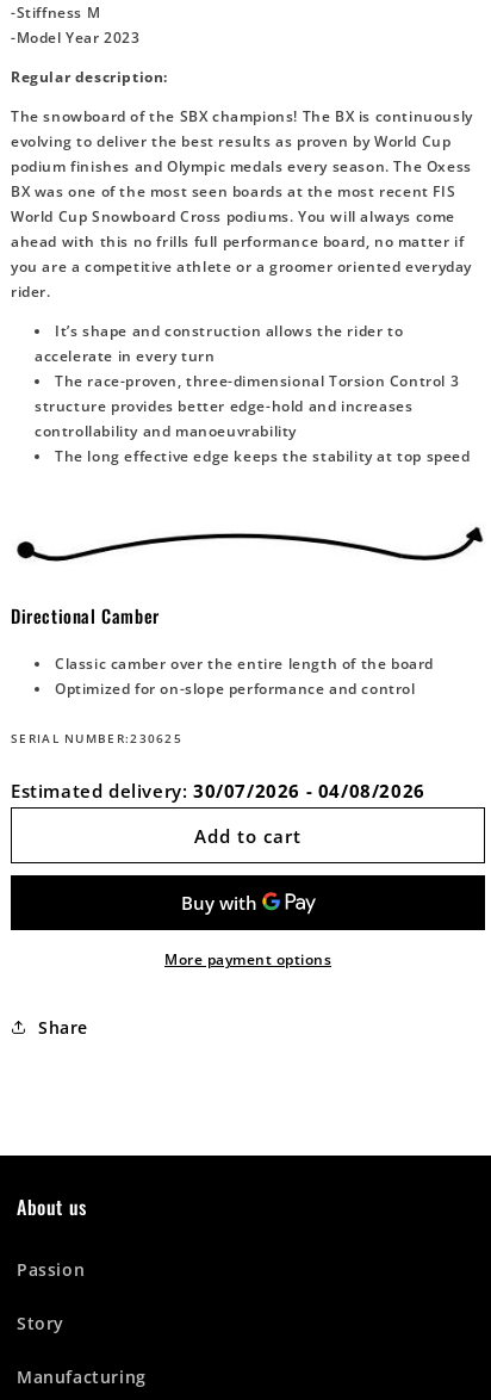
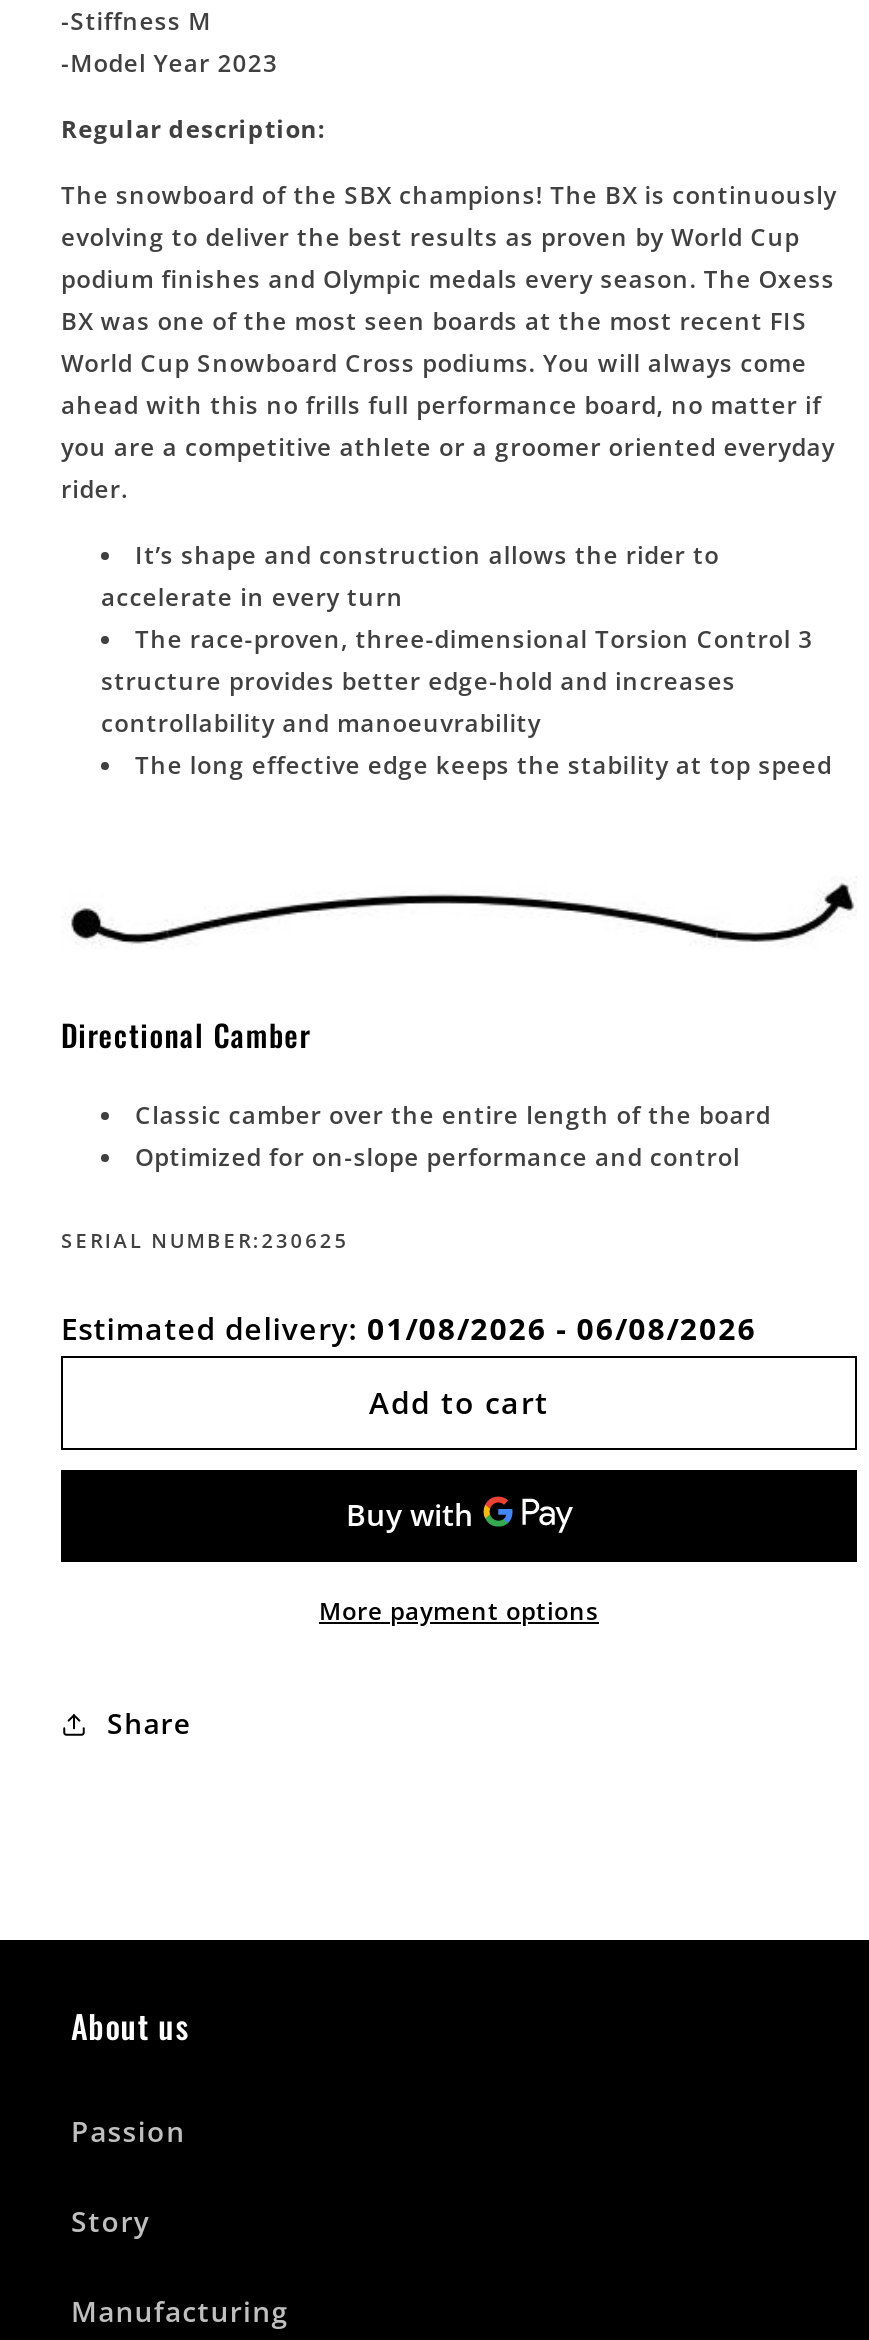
- Estimated delivery: 30/07/2026 - 04/08/2026
+ Estimated delivery: 01/08/2026 - 06/08/2026
